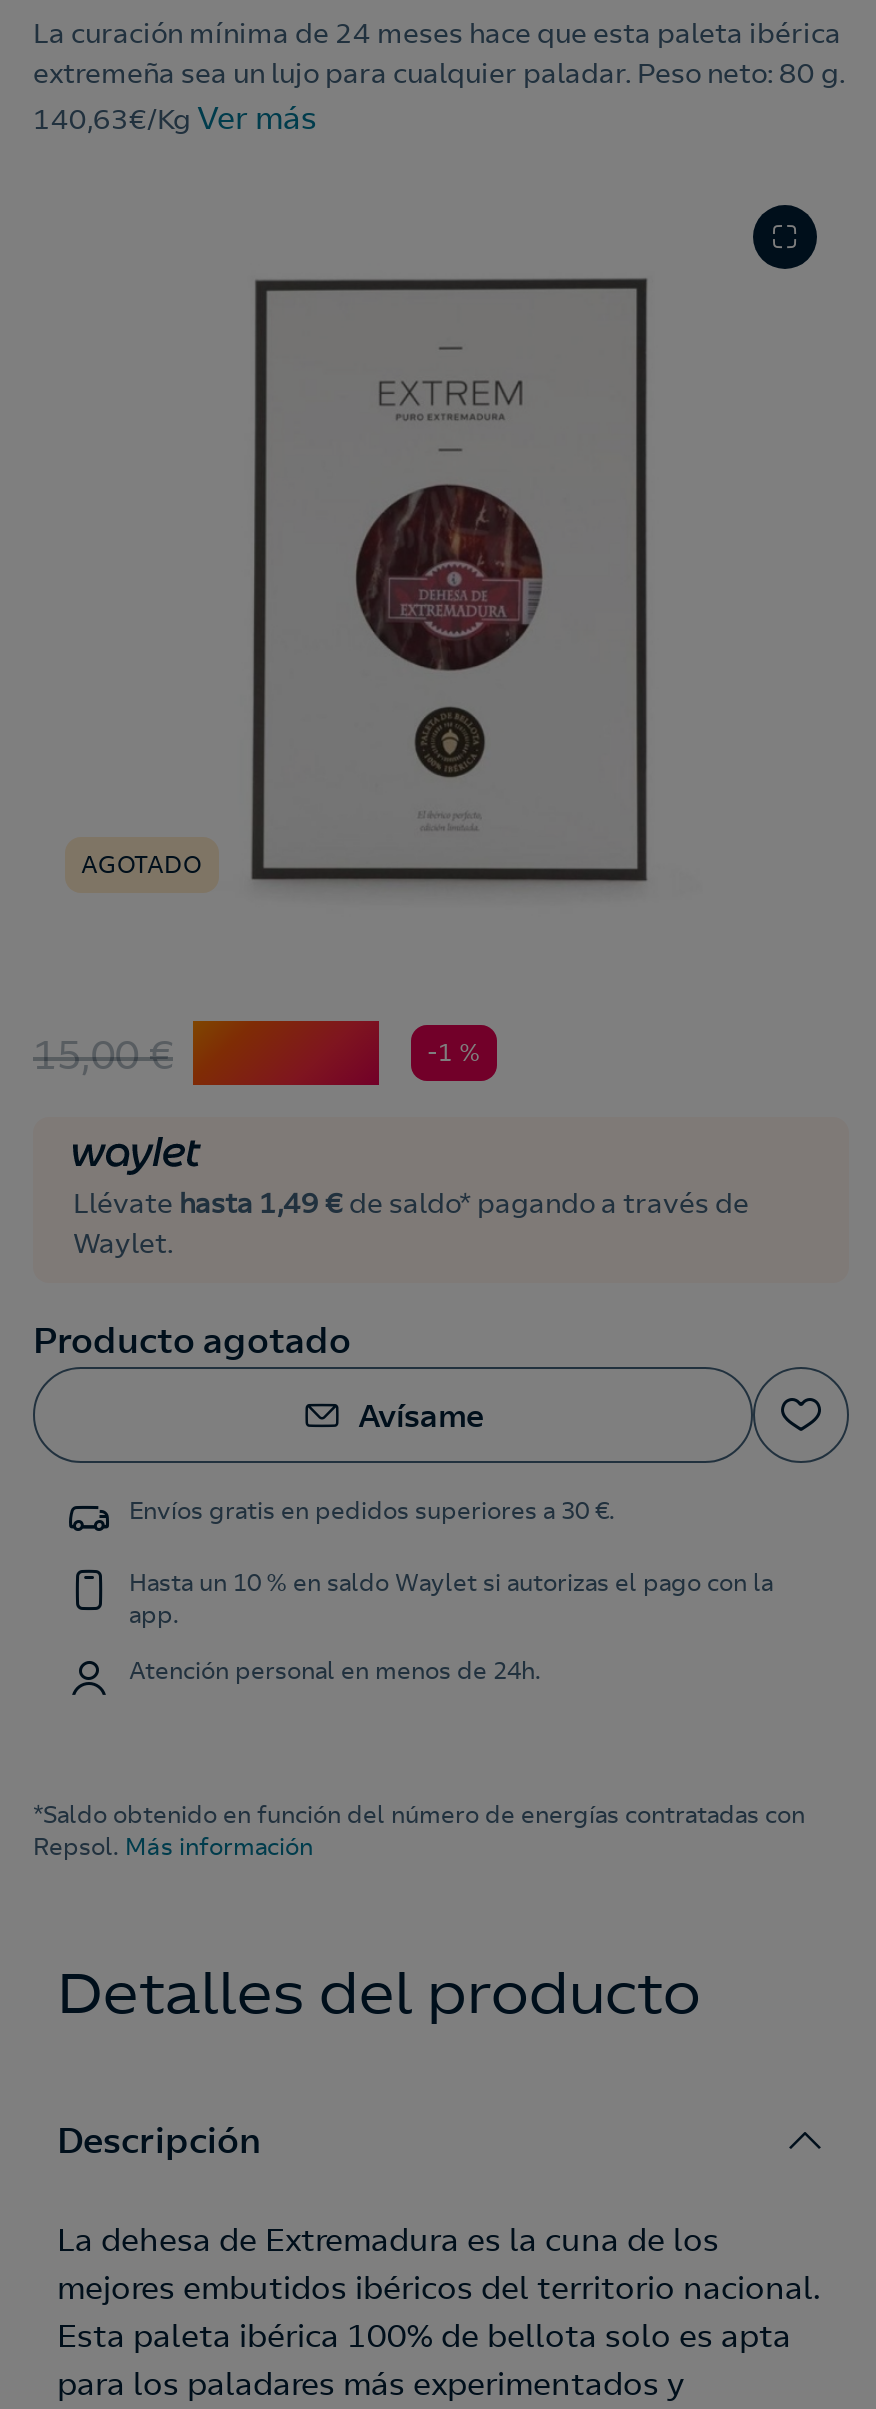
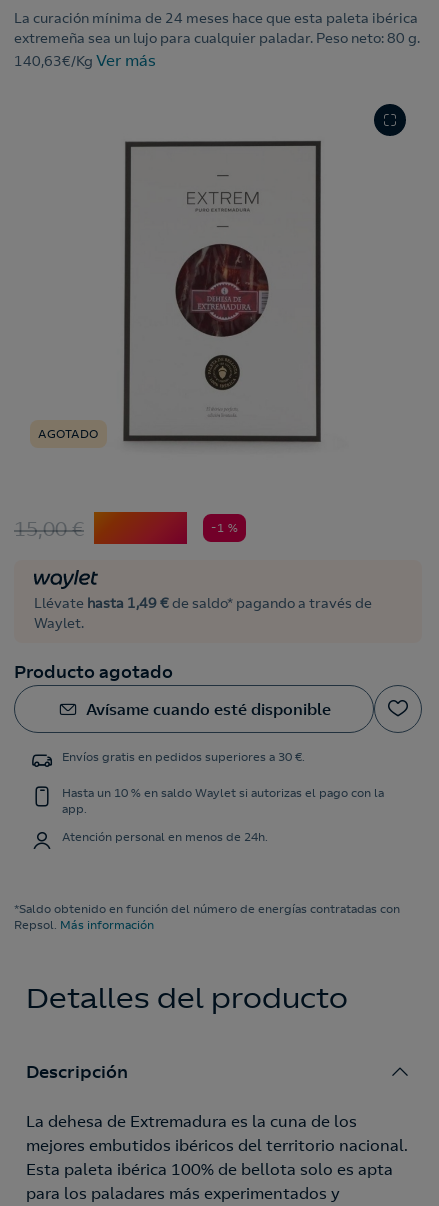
- Avísame
+ Avísame cuando esté disponible
